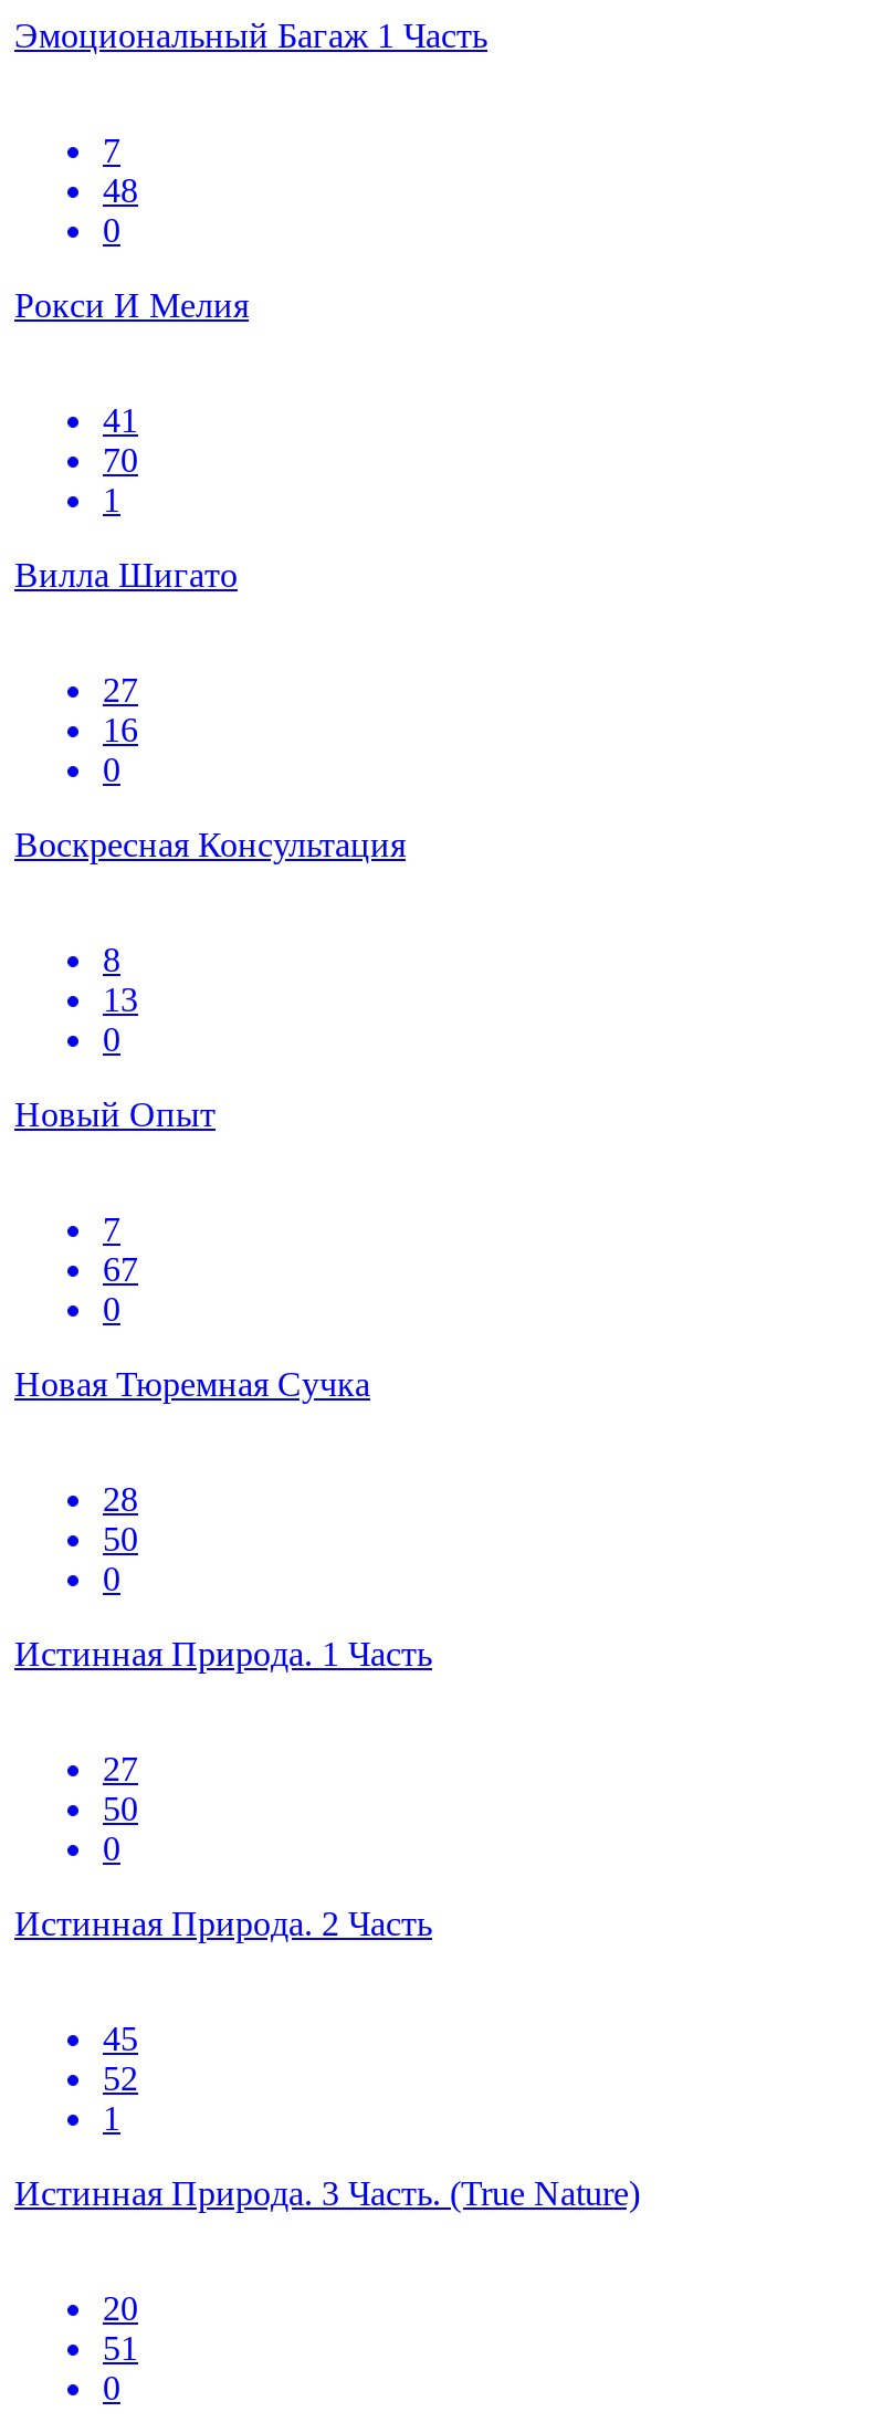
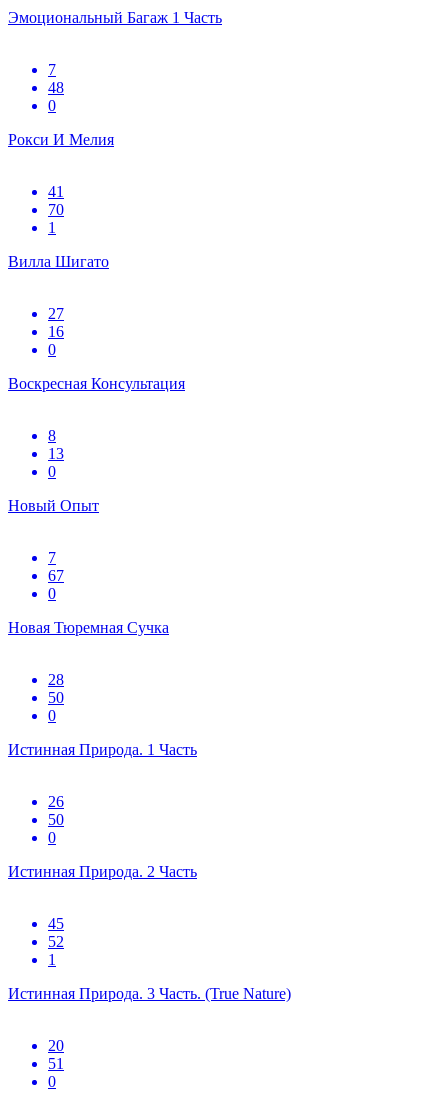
- 27
+ 26
